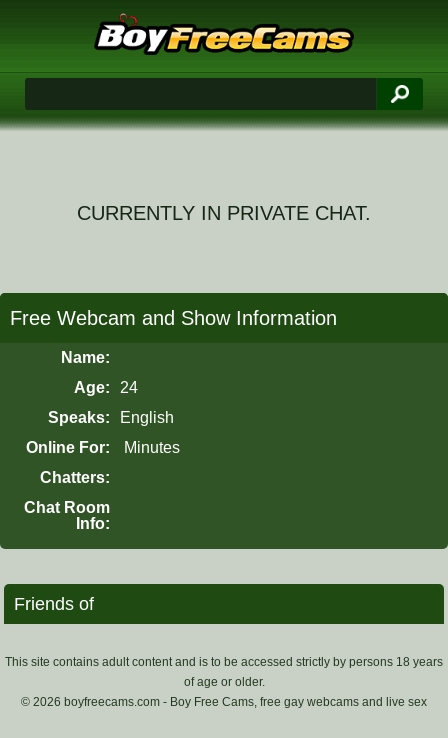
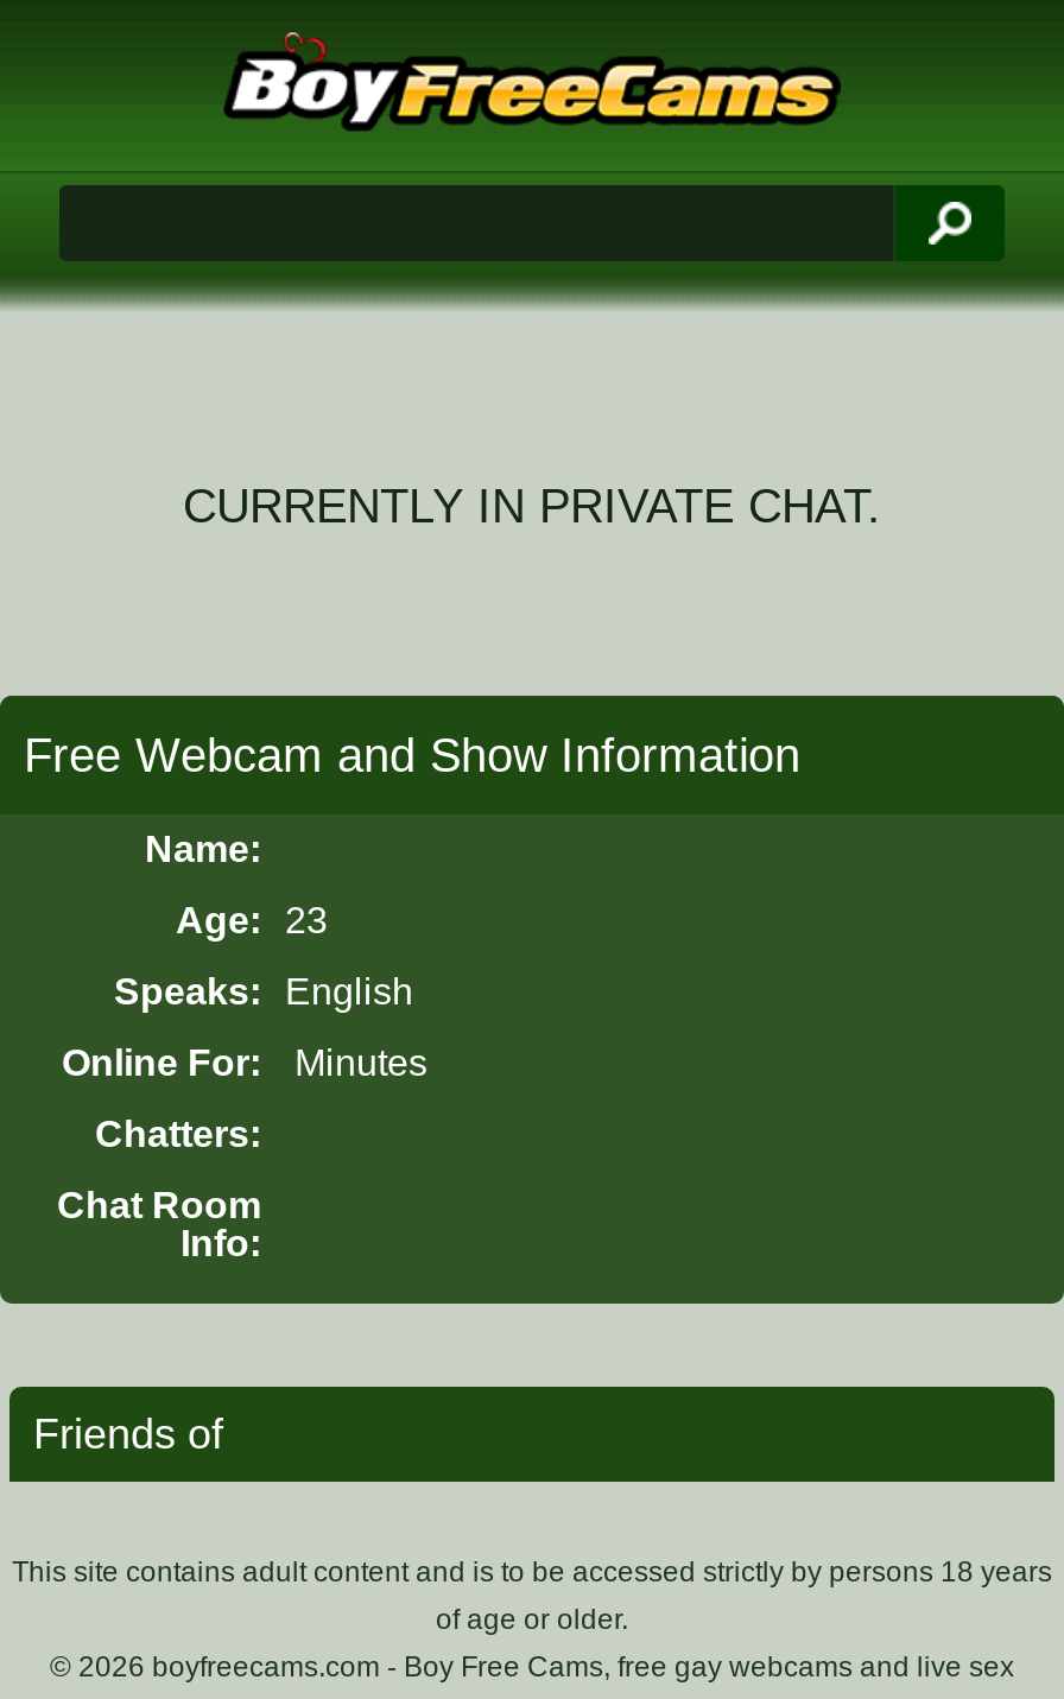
- Age: 24
+ Age: 23
